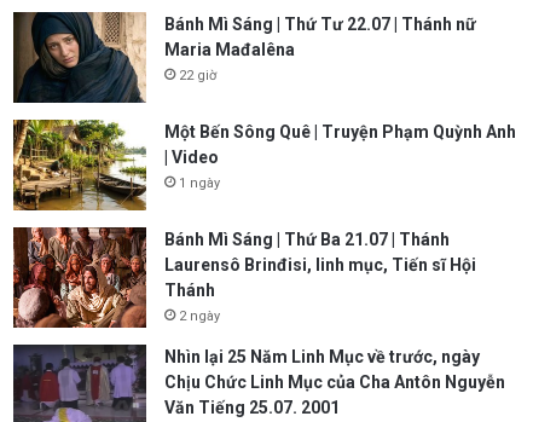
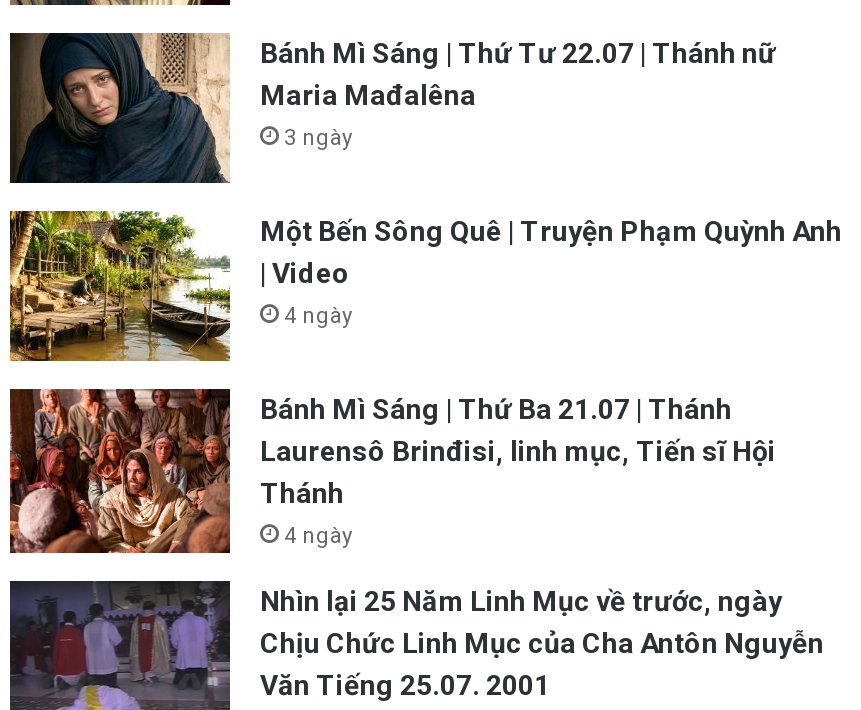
- 22 giờ
+ 3 ngày

- 1 ngày
+ 4 ngày

- 2 ngày
+ 4 ngày
